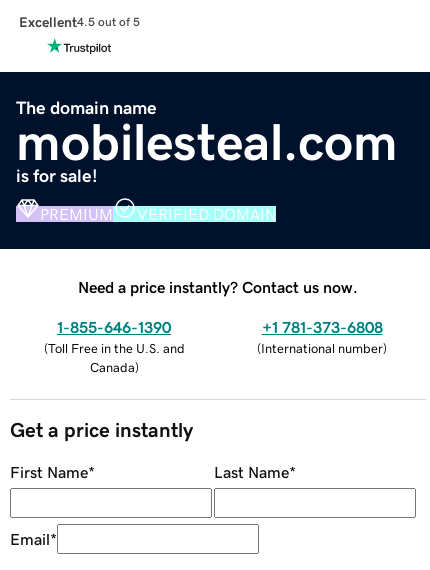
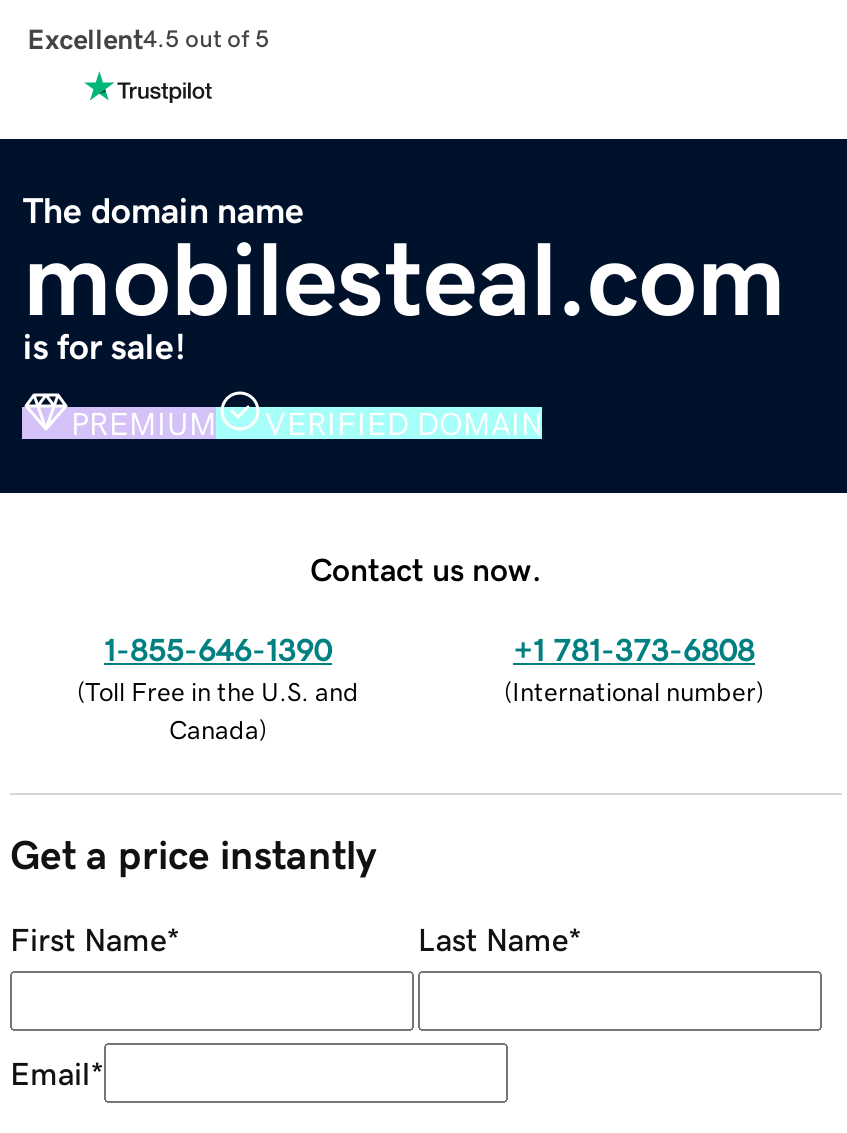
- Need a price instantly? Contact us now.
+ Contact us now.
